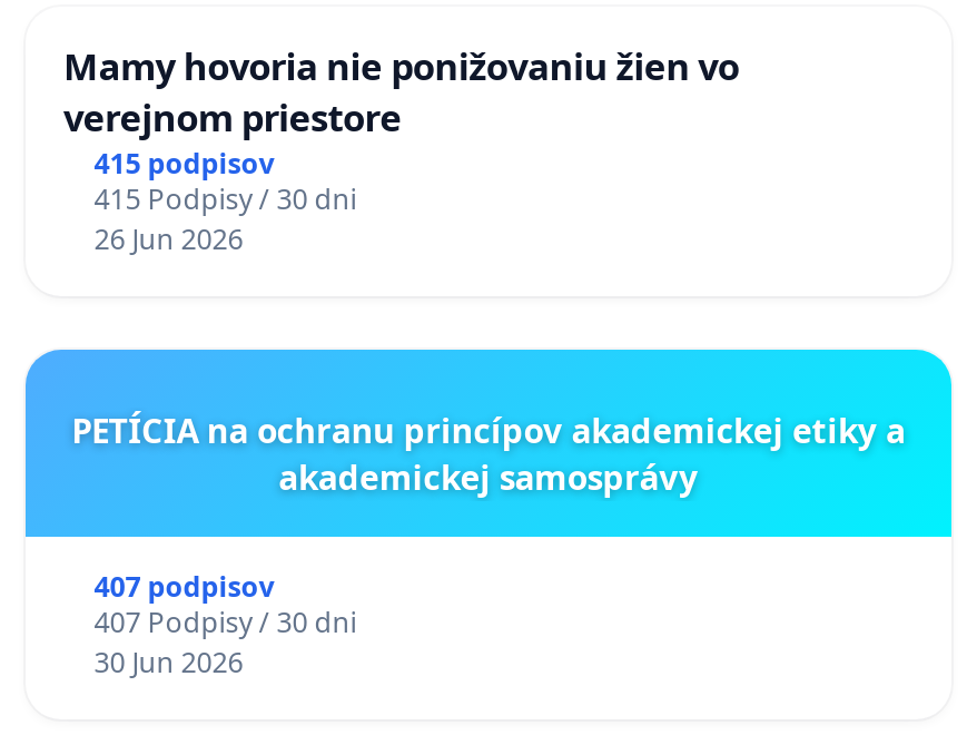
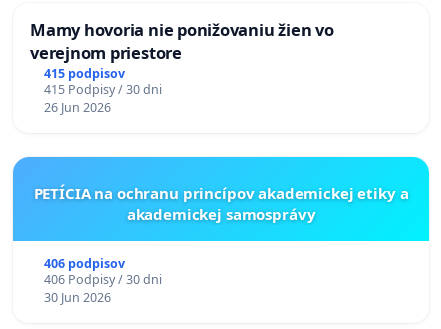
- 407 podpisov
+ 406 podpisov

- 407 Podpisy / 30 dni
+ 406 Podpisy / 30 dni
